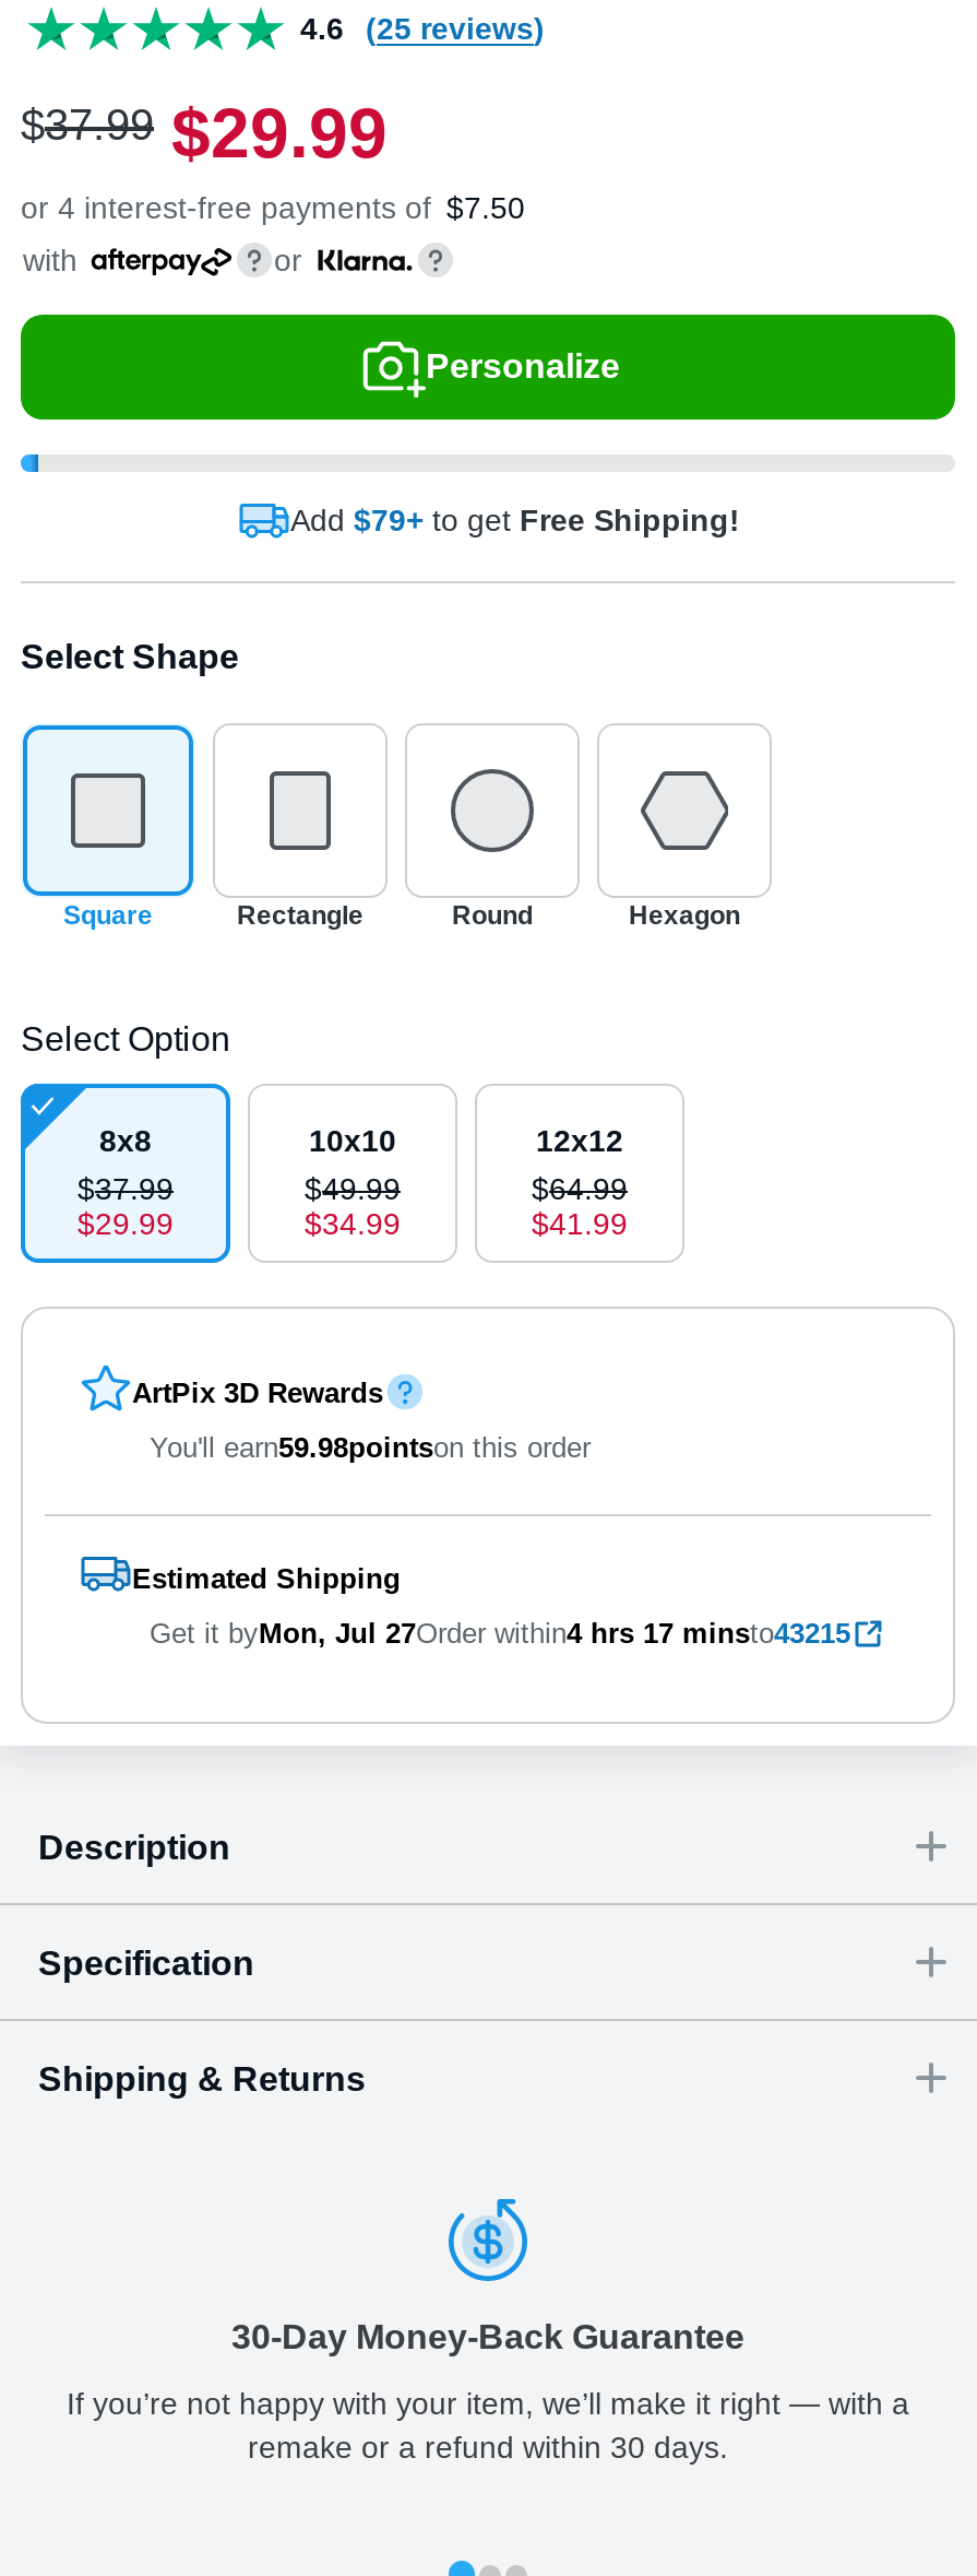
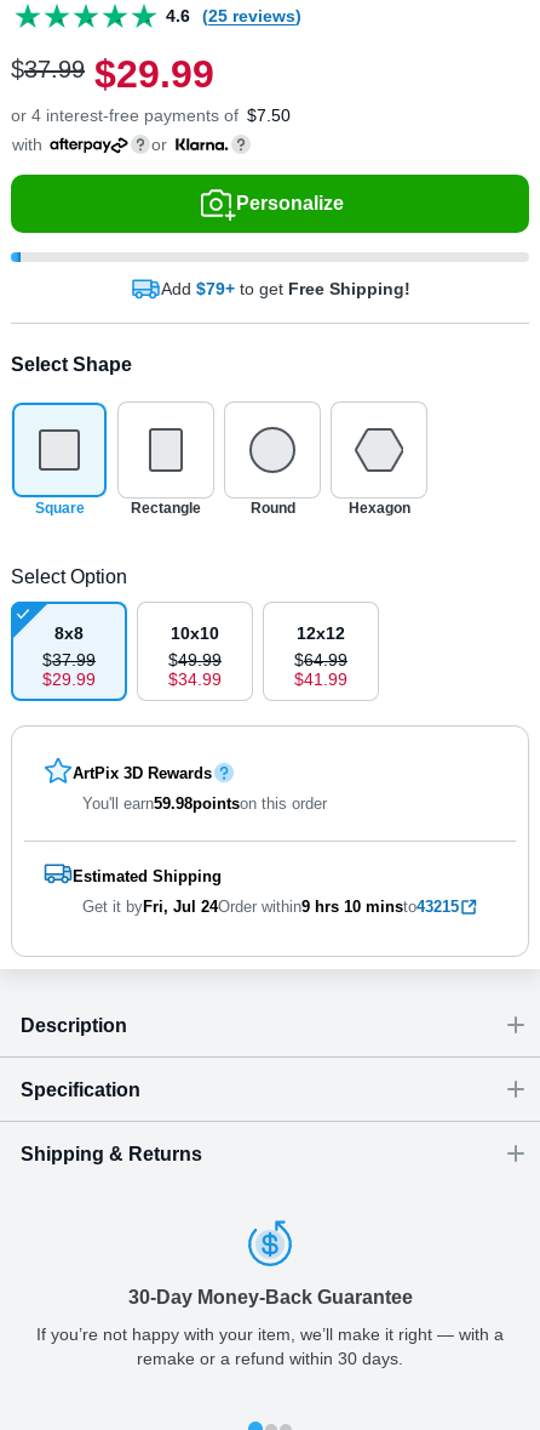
- Get it byMon, Jul 27Order within4 hrs 17 minsto43215
+ Get it byFri, Jul 24Order within9 hrs 10 minsto43215
